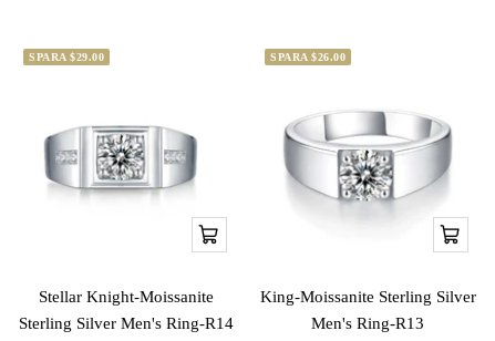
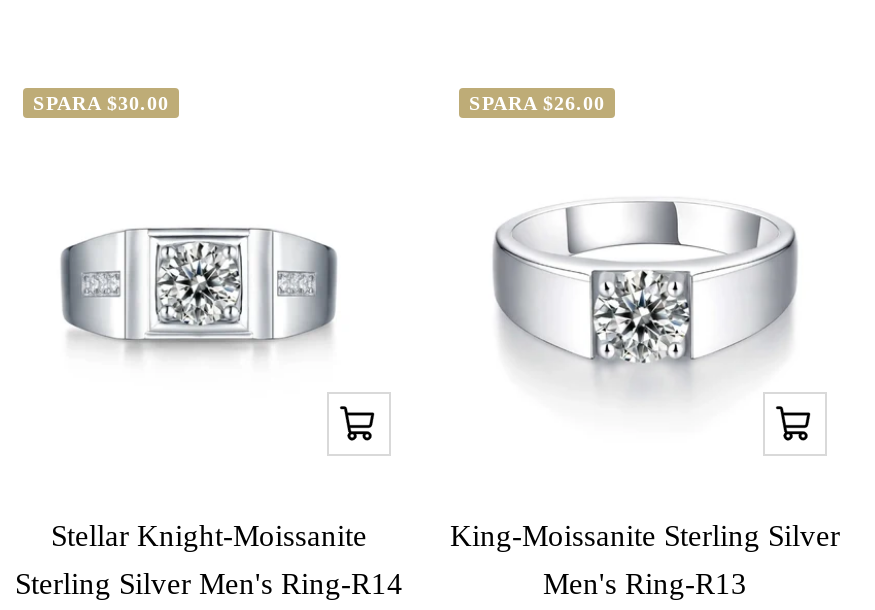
- SPARA $29.00
+ SPARA $30.00
